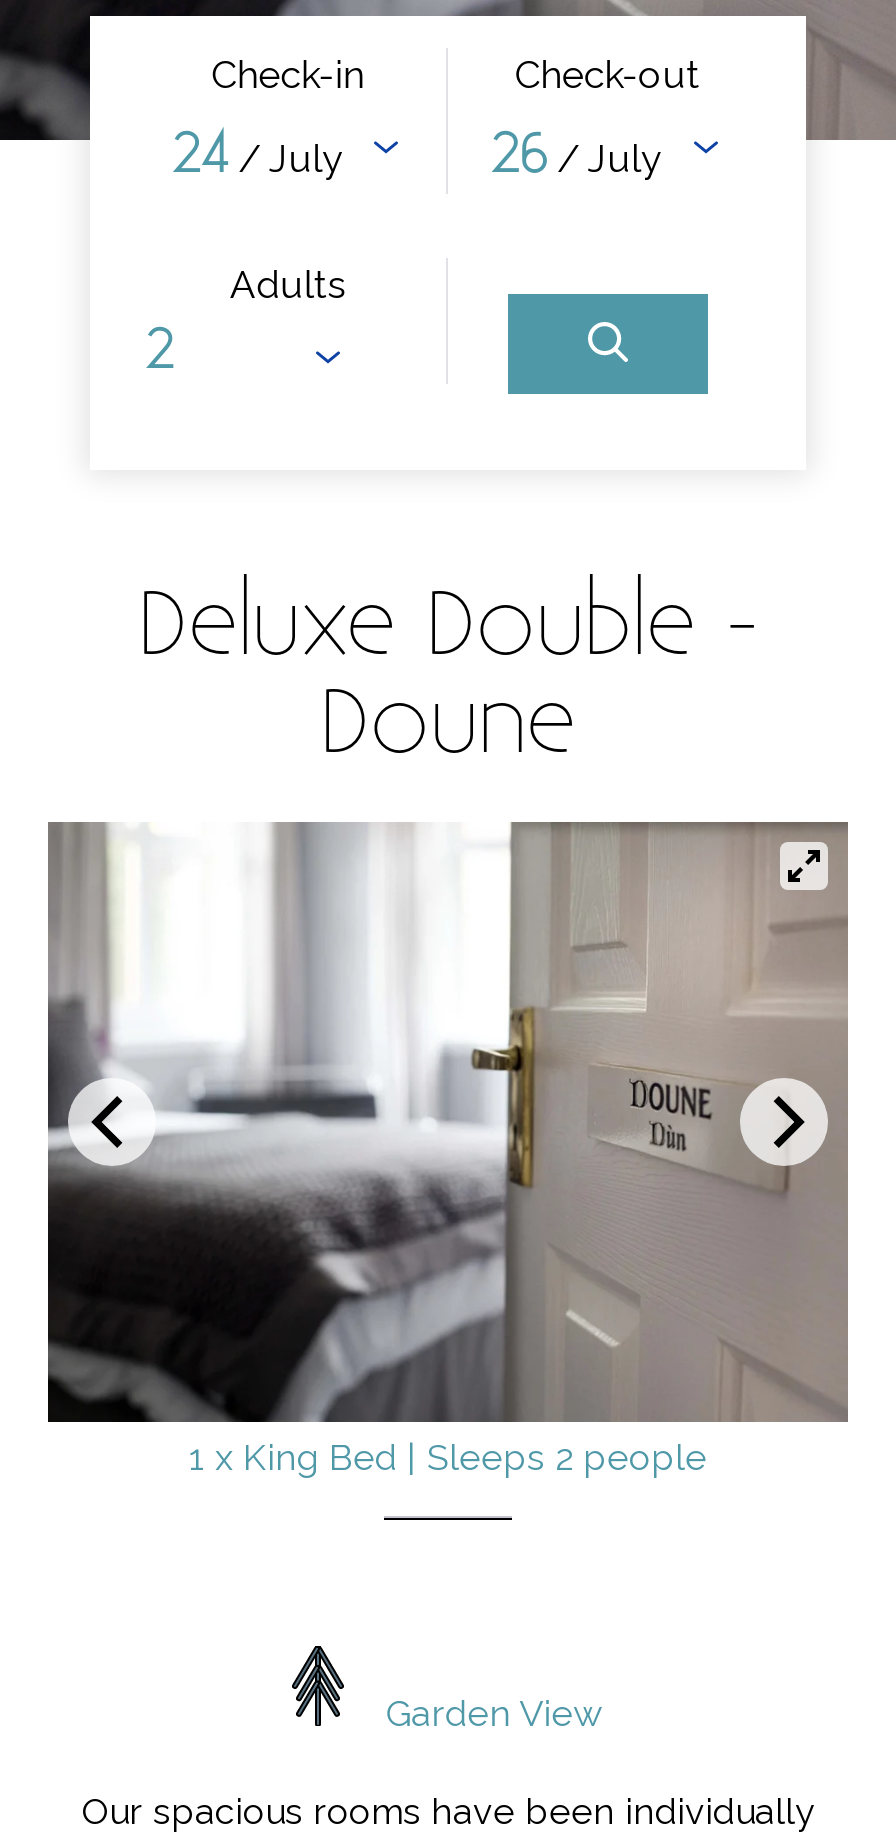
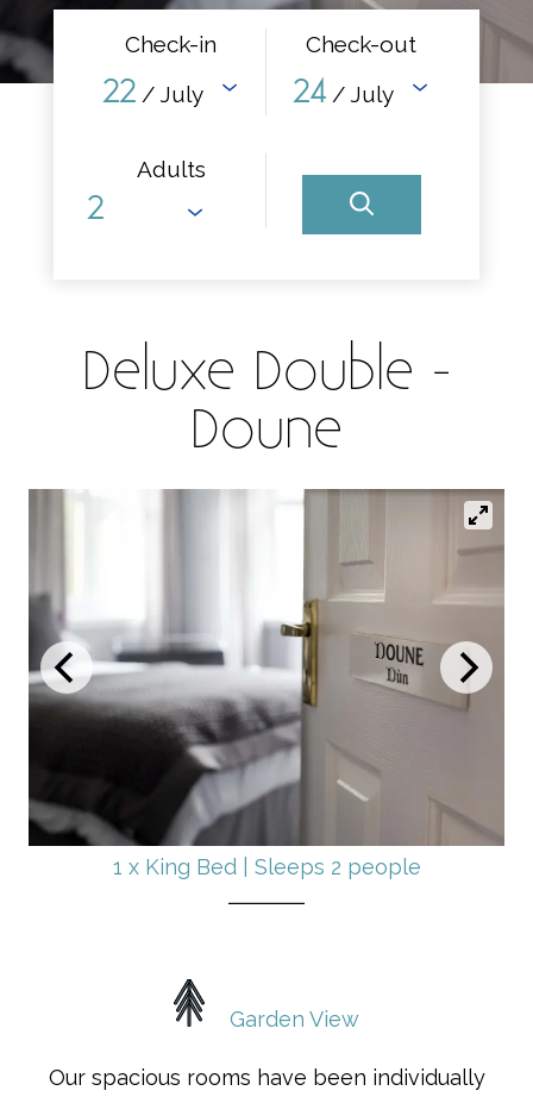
- 24 / July
+ 22 / July

- 26 / July
+ 24 / July
